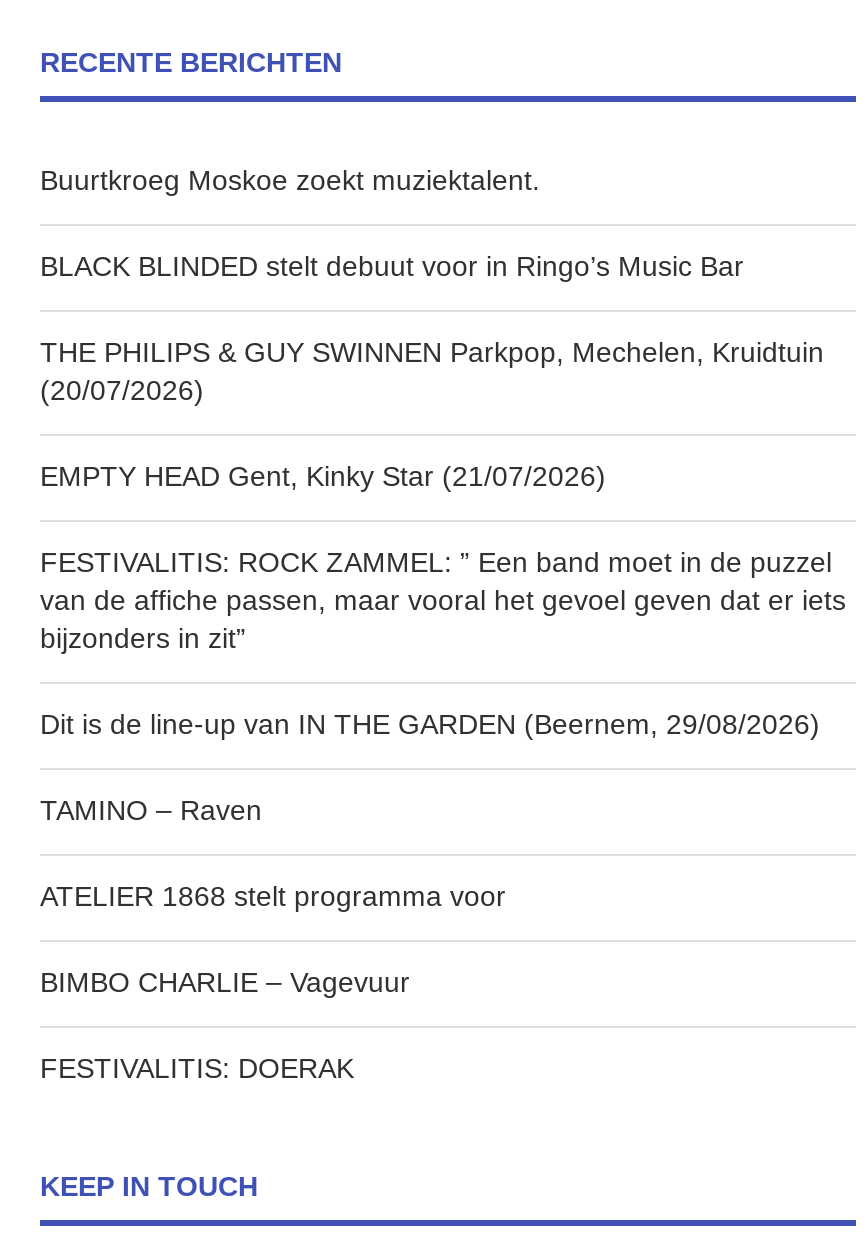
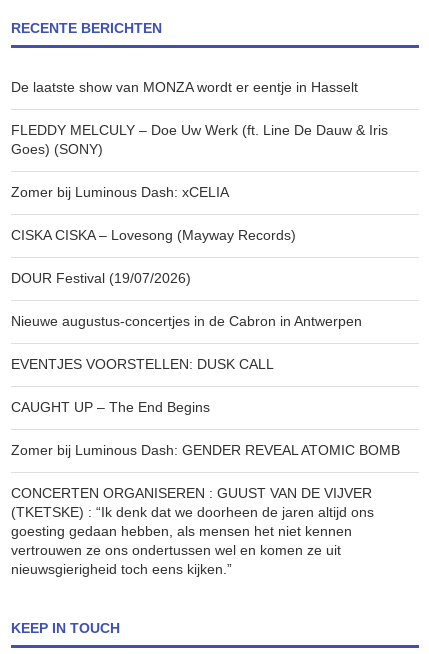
- Buurtkroeg Moskoe zoekt muziektalent.
+ De laatste show van MONZA wordt er eentje in Hasselt

- BLACK BLINDED stelt debuut voor in Ringo’s Music Bar
+ FLEDDY MELCULY – Doe Uw Werk (ft. Line De Dauw & Iris
+ Goes) (SONY)

- THE PHILIPS & GUY SWINNEN Parkpop, Mechelen, Kruidtuin
- (20/07/2026)
+ Zomer bij Luminous Dash: xCELIA

- EMPTY HEAD Gent, Kinky Star (21/07/2026)
+ CISKA CISKA – Lovesong (Mayway Records)

- FESTIVALITIS: ROCK ZAMMEL: ” Een band moet in de puzzel
- van de affiche passen, maar vooral het gevoel geven dat er iets
- bijzonders in zit”
+ DOUR Festival (19/07/2026)

- Dit is de line-up van IN THE GARDEN (Beernem, 29/08/2026)
+ Nieuwe augustus-concertjes in de Cabron in Antwerpen

- TAMINO – Raven
+ EVENTJES VOORSTELLEN: DUSK CALL

- ATELIER 1868 stelt programma voor
+ CAUGHT UP – The End Begins

- BIMBO CHARLIE – Vagevuur
+ Zomer bij Luminous Dash: GENDER REVEAL ATOMIC BOMB

- FESTIVALITIS: DOERAK
+ CONCERTEN ORGANISEREN : GUUST VAN DE VIJVER
+ (TKETSKE) : “Ik denk dat we doorheen de jaren altijd ons
+ goesting gedaan hebben, als mensen het niet kennen
+ vertrouwen ze ons ondertussen wel en komen ze uit
+ nieuwsgierigheid toch eens kijken.”
